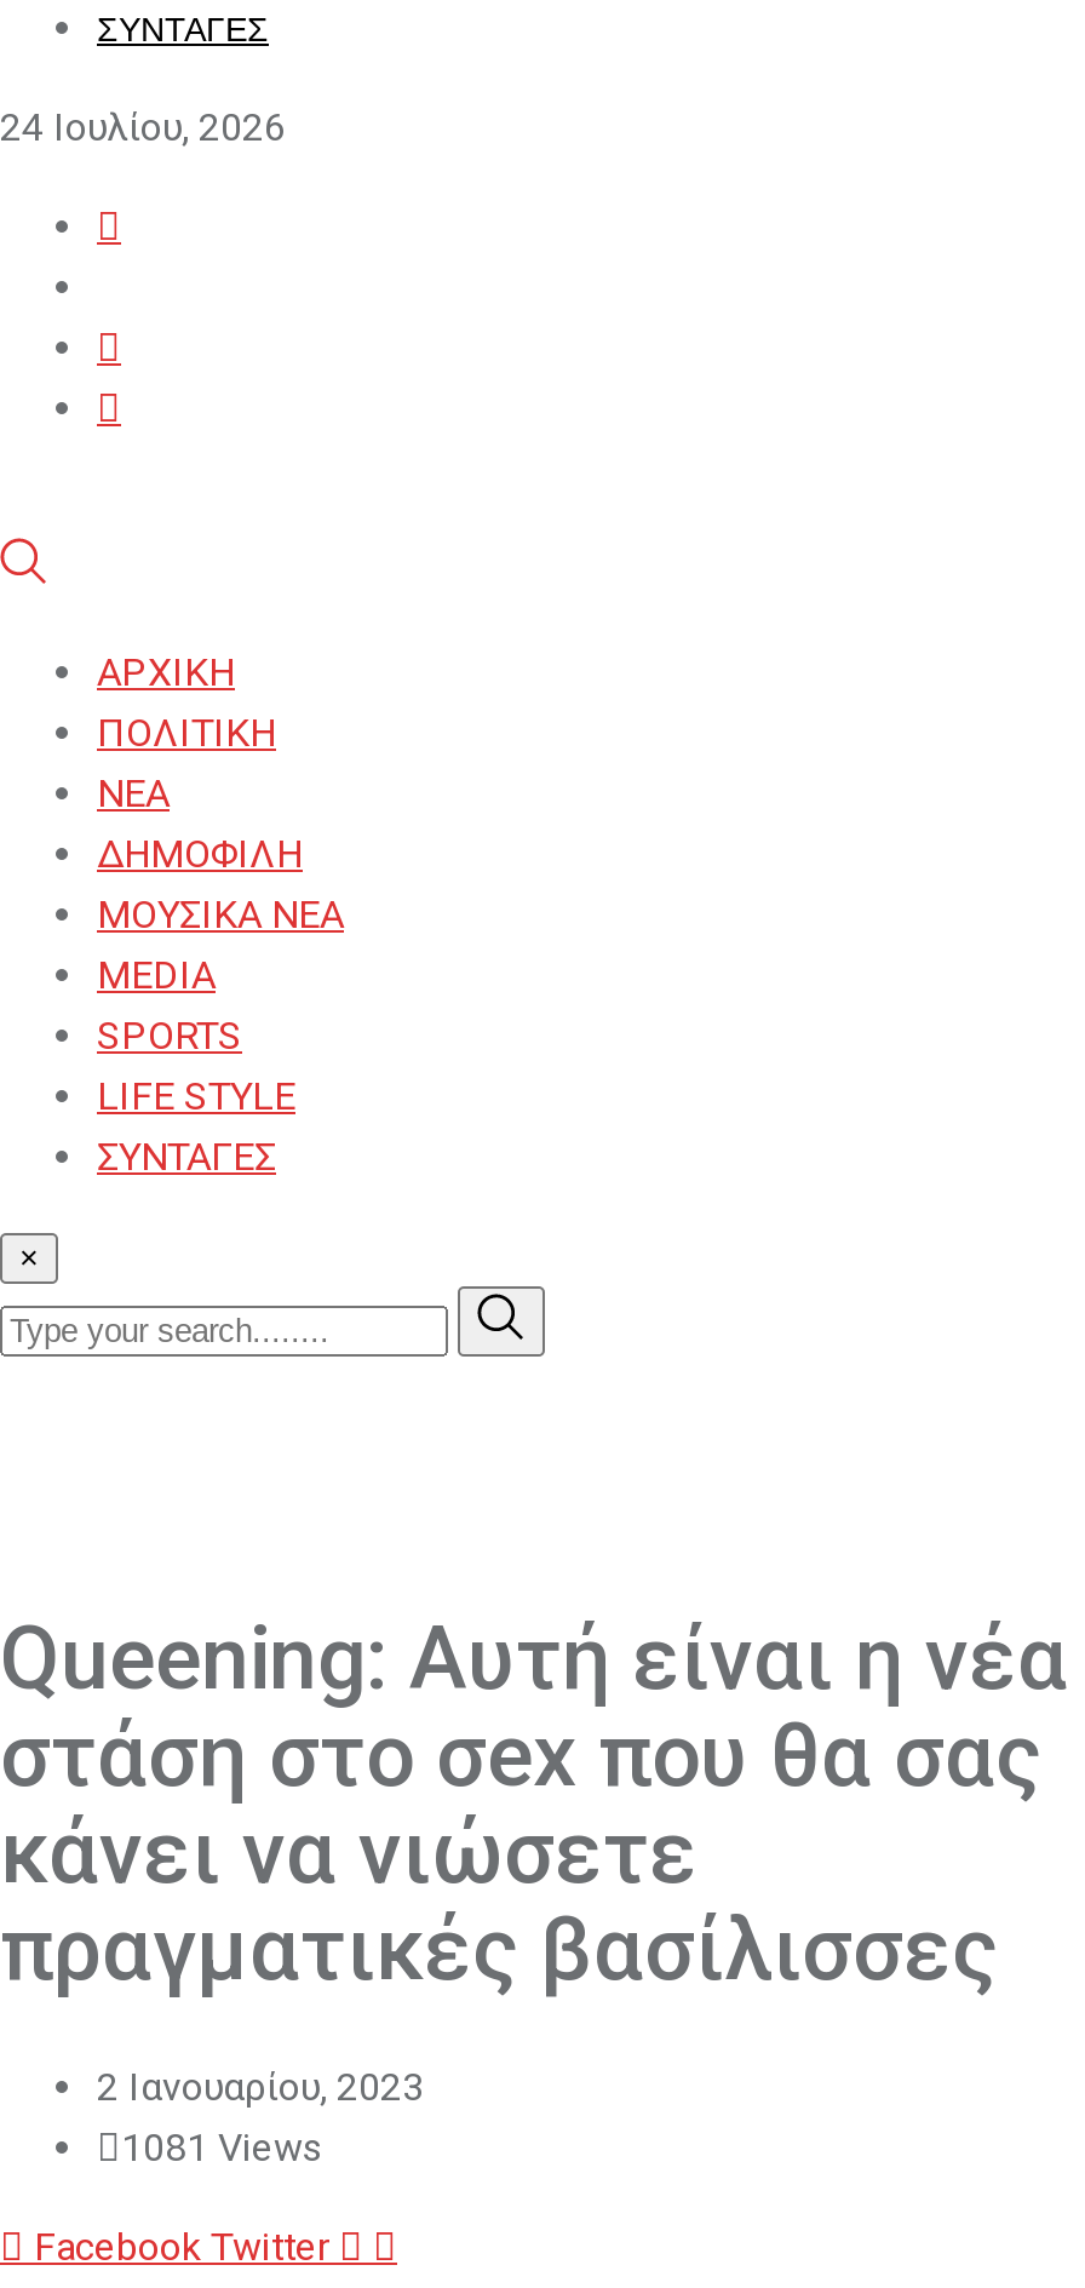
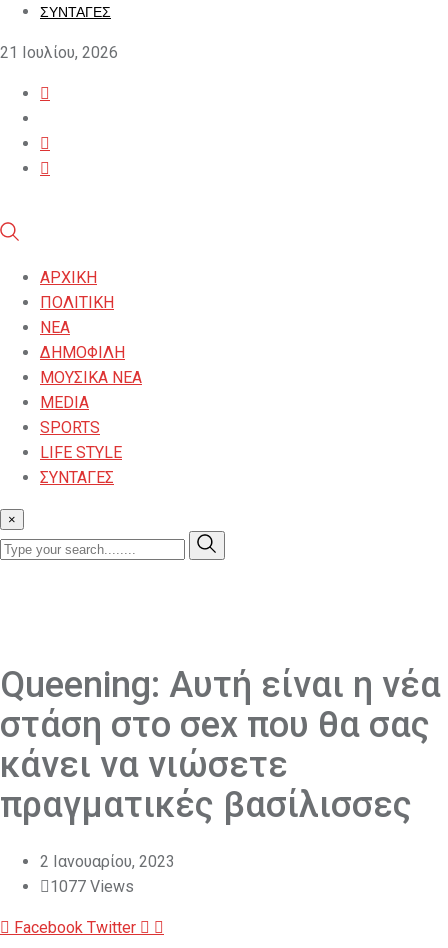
- 24 Ιουλίου, 2026
+ 21 Ιουλίου, 2026

- 1081 Views
+ 1077 Views
